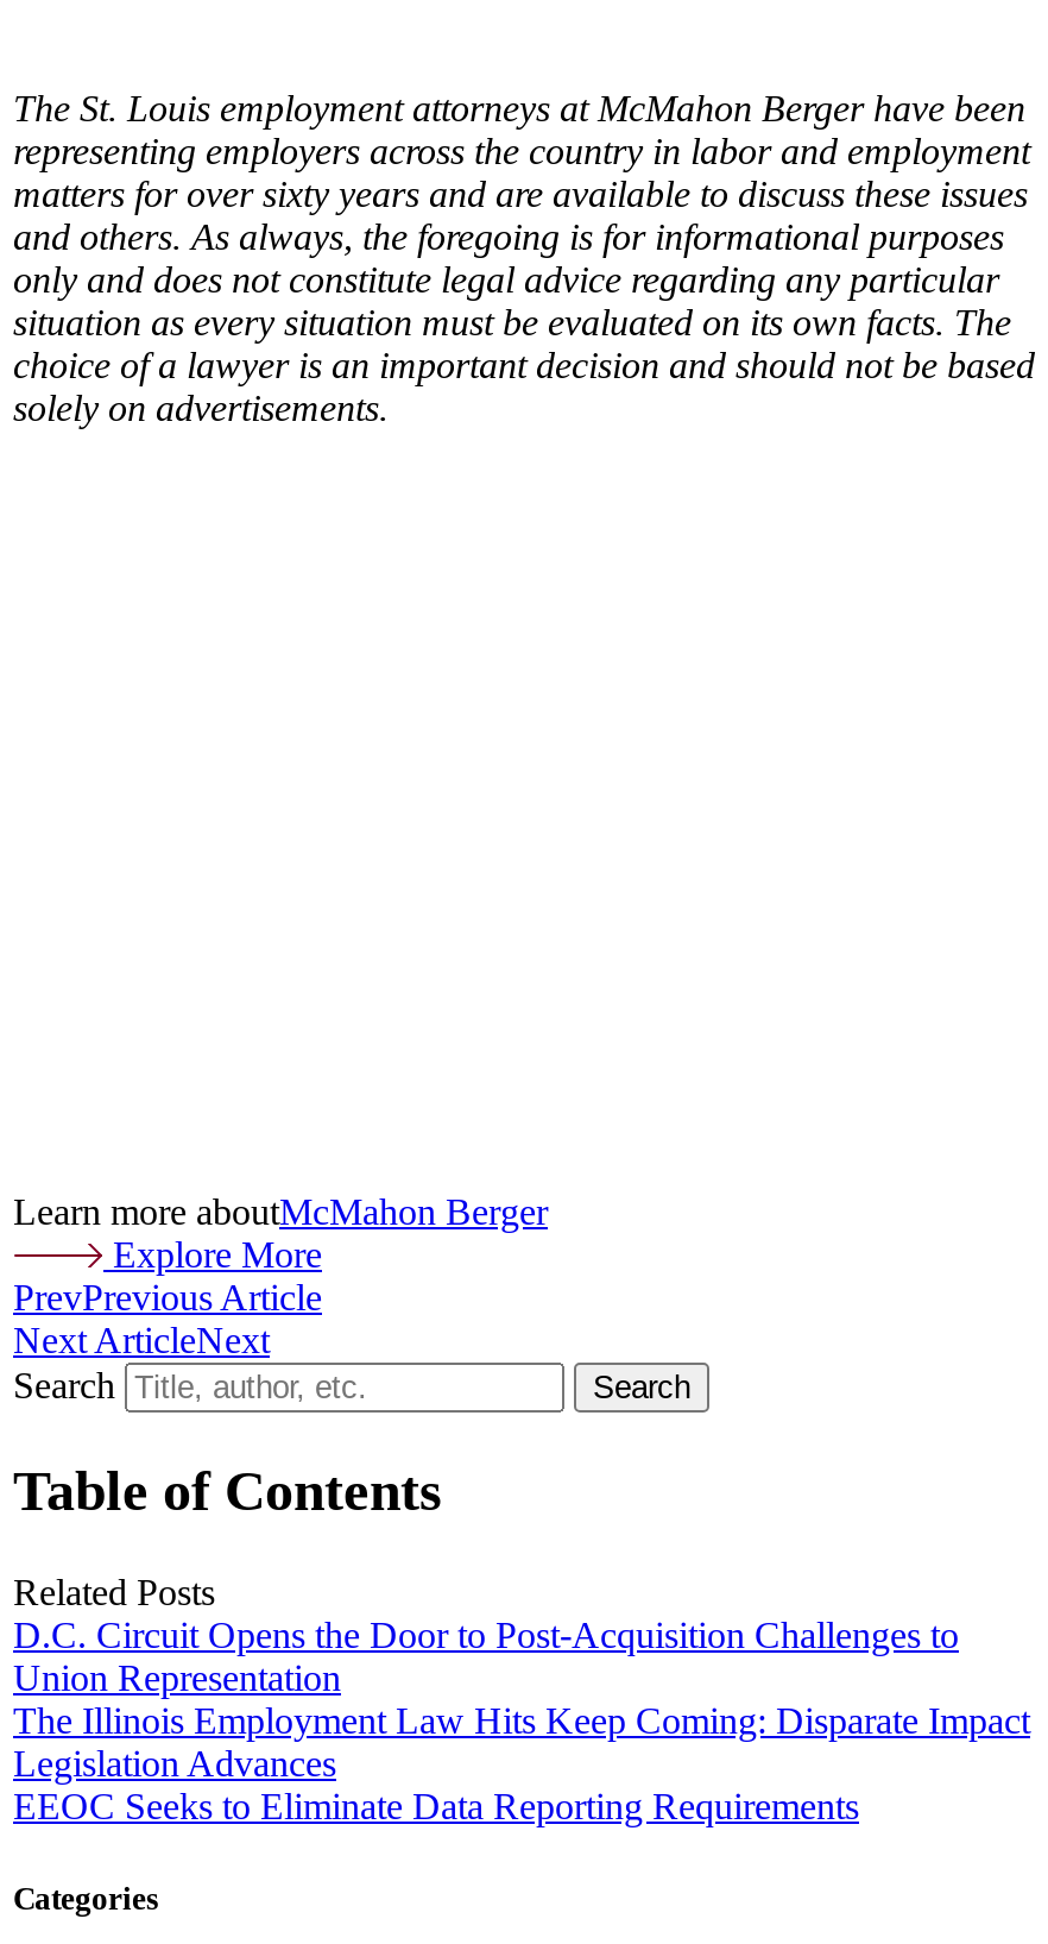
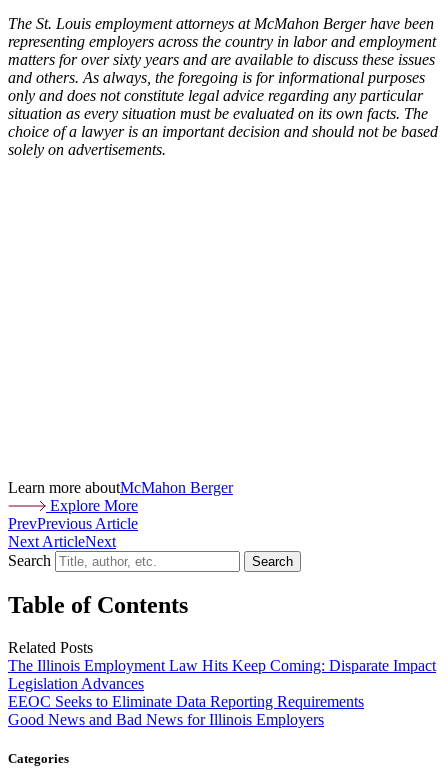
- D.C. Circuit Opens the Door to Post-Acquisition Challenges to
- Union Representation

moved up: The Illinois Employment Law Hits Keep Coming: Disparate Impact | Legislation Advances | EEOC Seeks to Eliminate Data Reporting Requirements

+ Good News and Bad News for Illinois Employers
